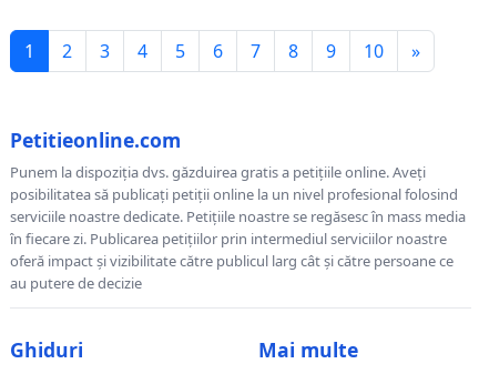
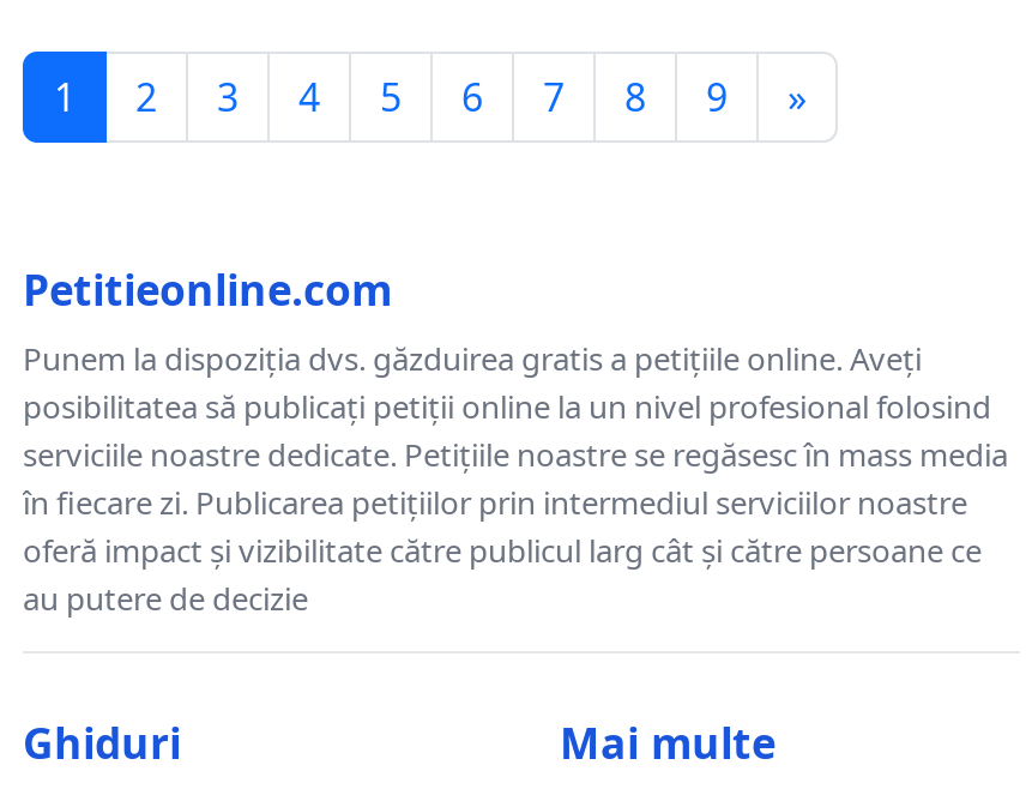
- 10
